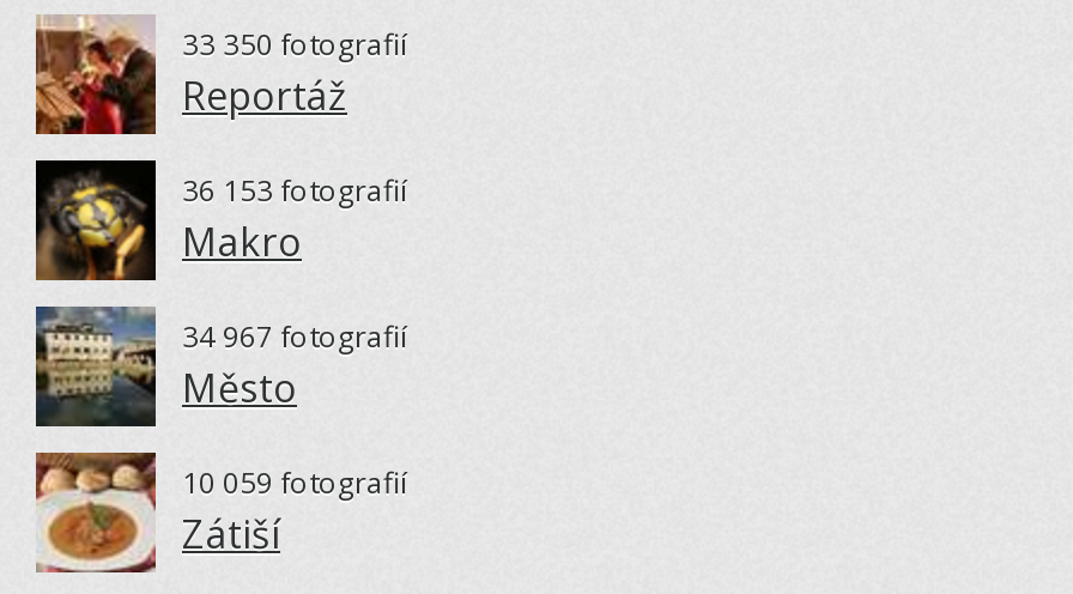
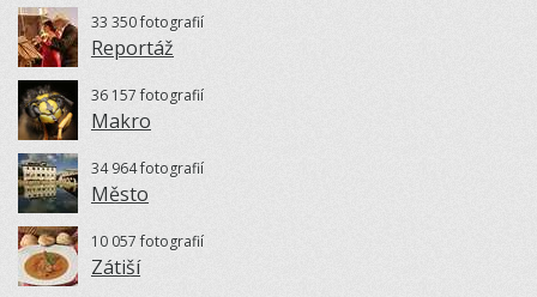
- 36 153 fotografií
+ 36 157 fotografií

- 34 967 fotografií
+ 34 964 fotografií

- 10 059 fotografií
+ 10 057 fotografií
